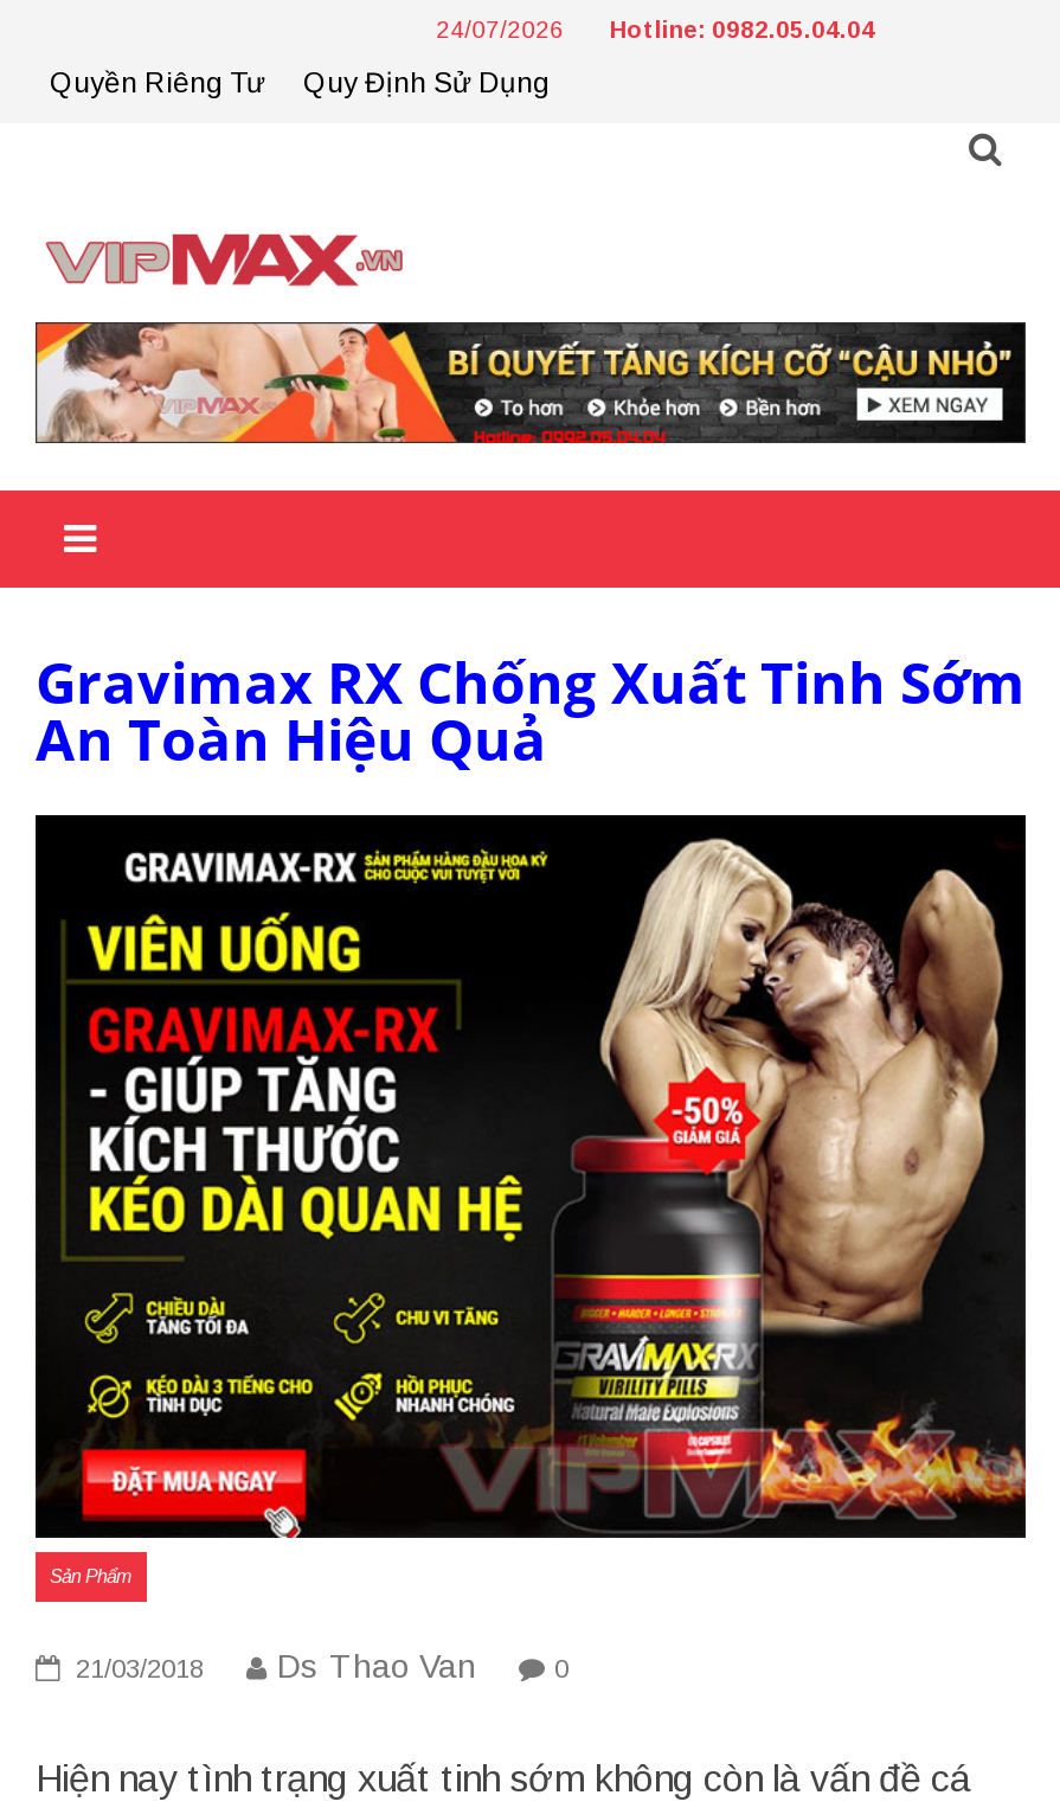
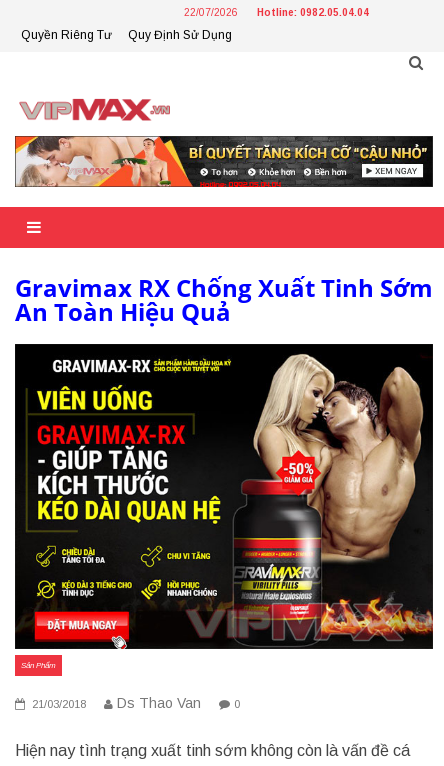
- 24/07/2026 Hotline: 0982.05.04.04
+ 22/07/2026 Hotline: 0982.05.04.04
